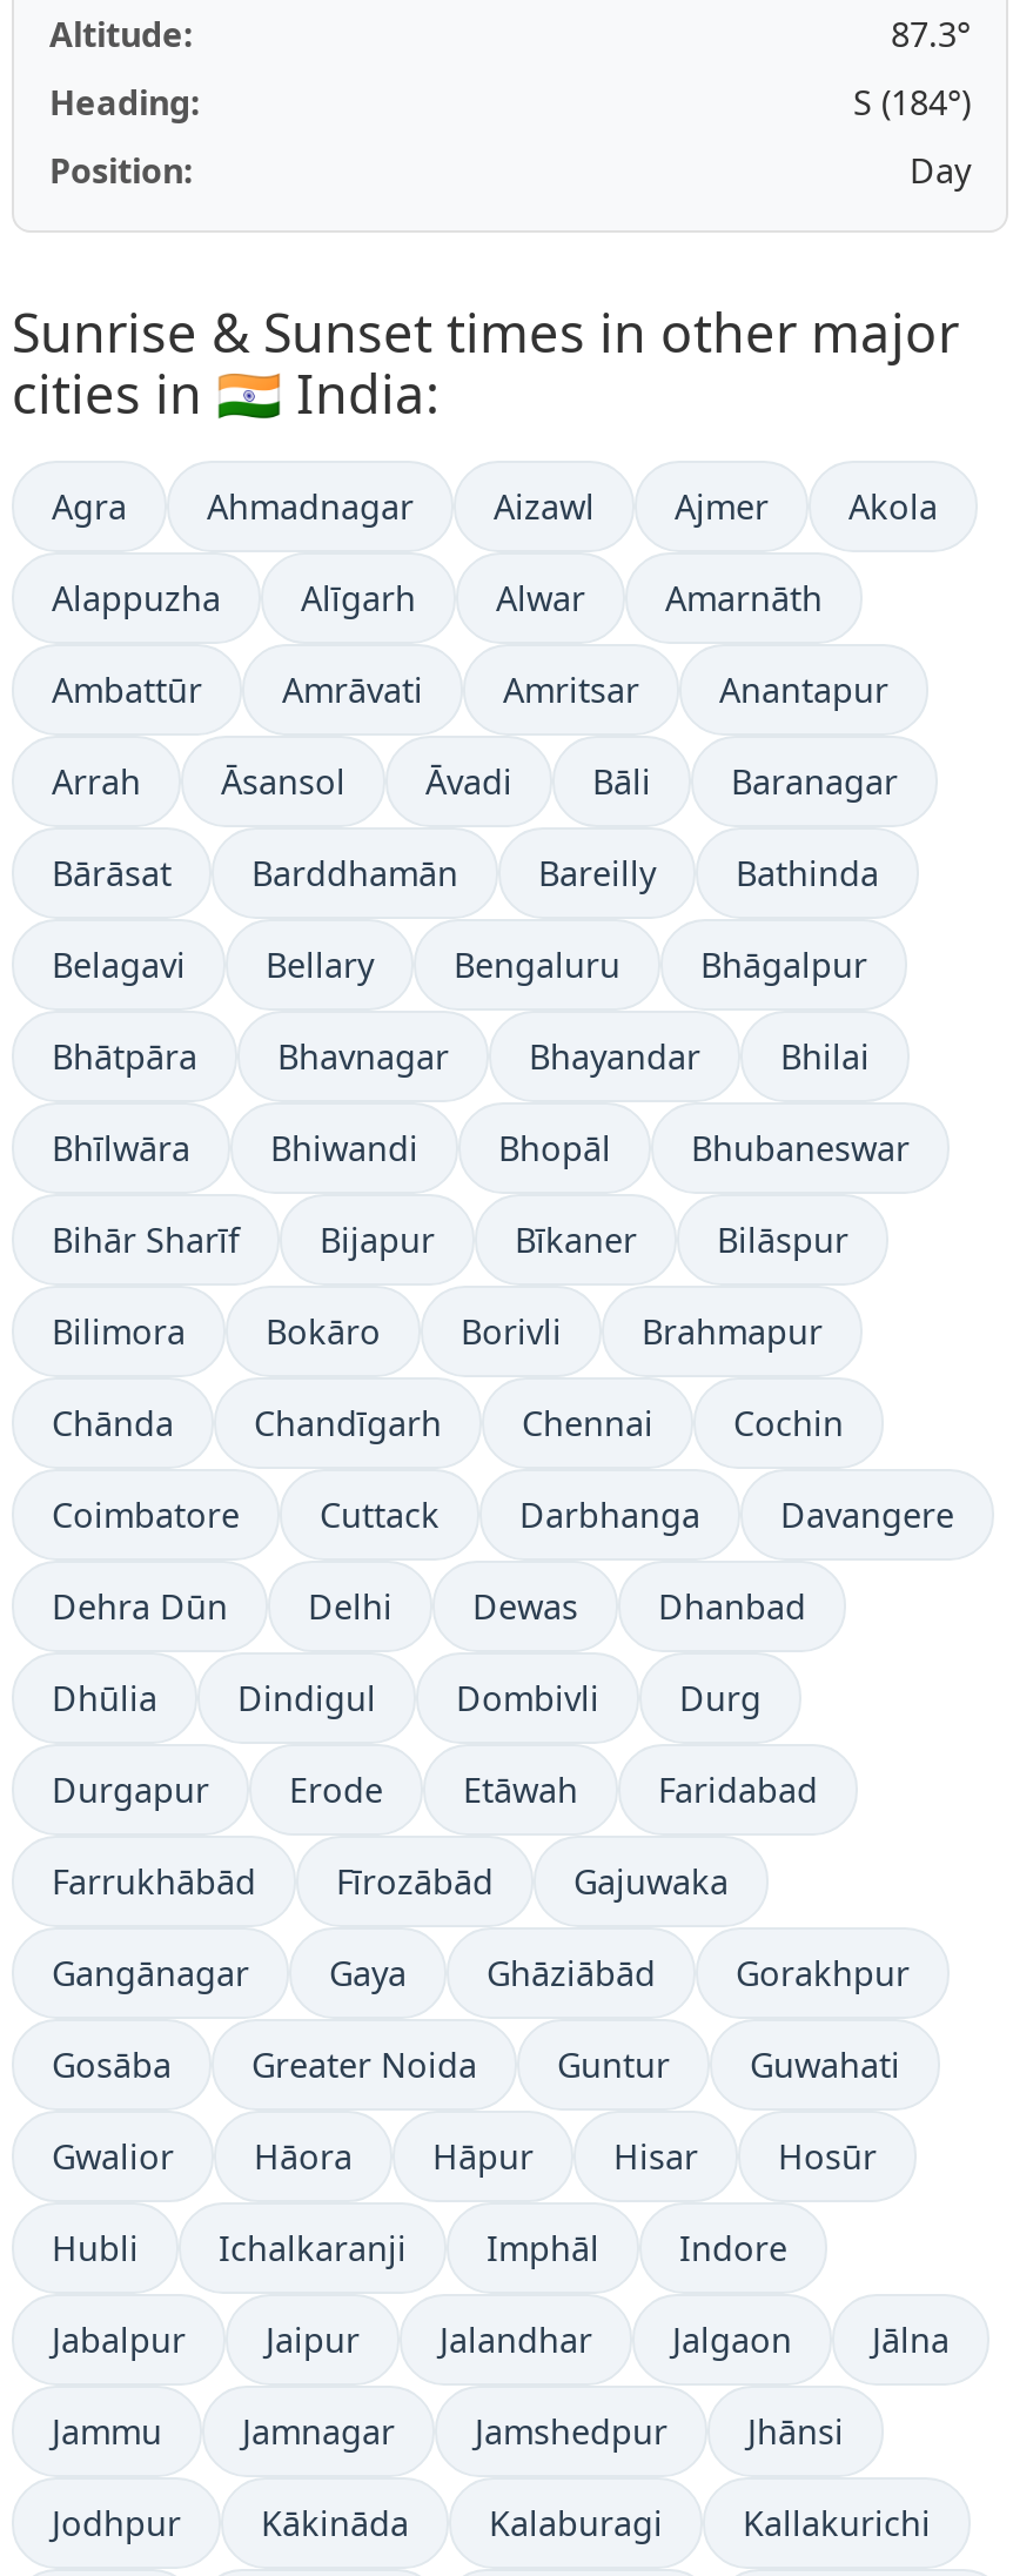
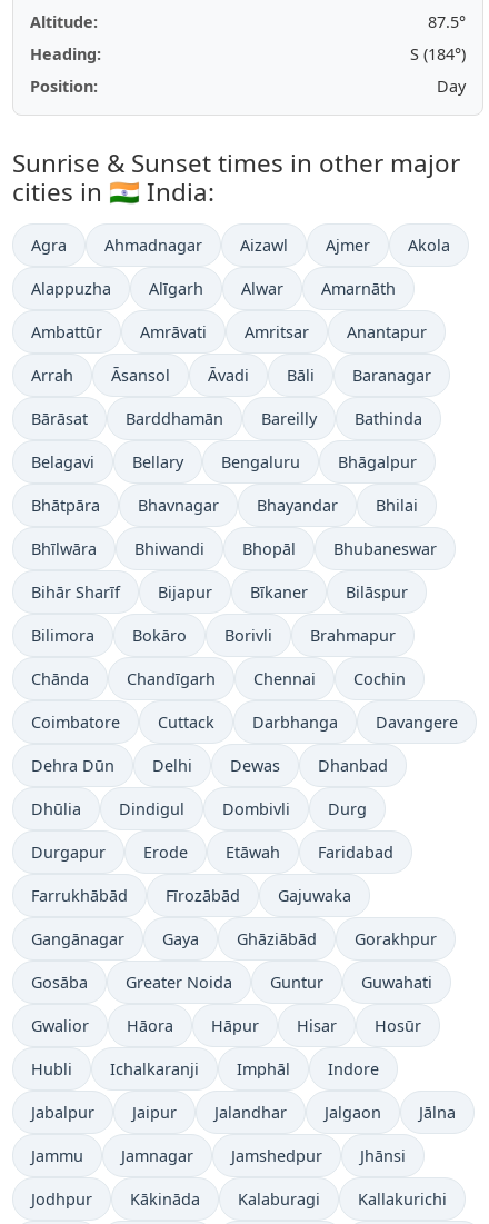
- 87.3°
+ 87.5°
